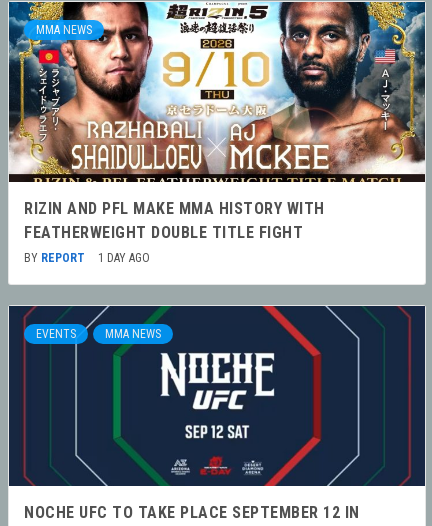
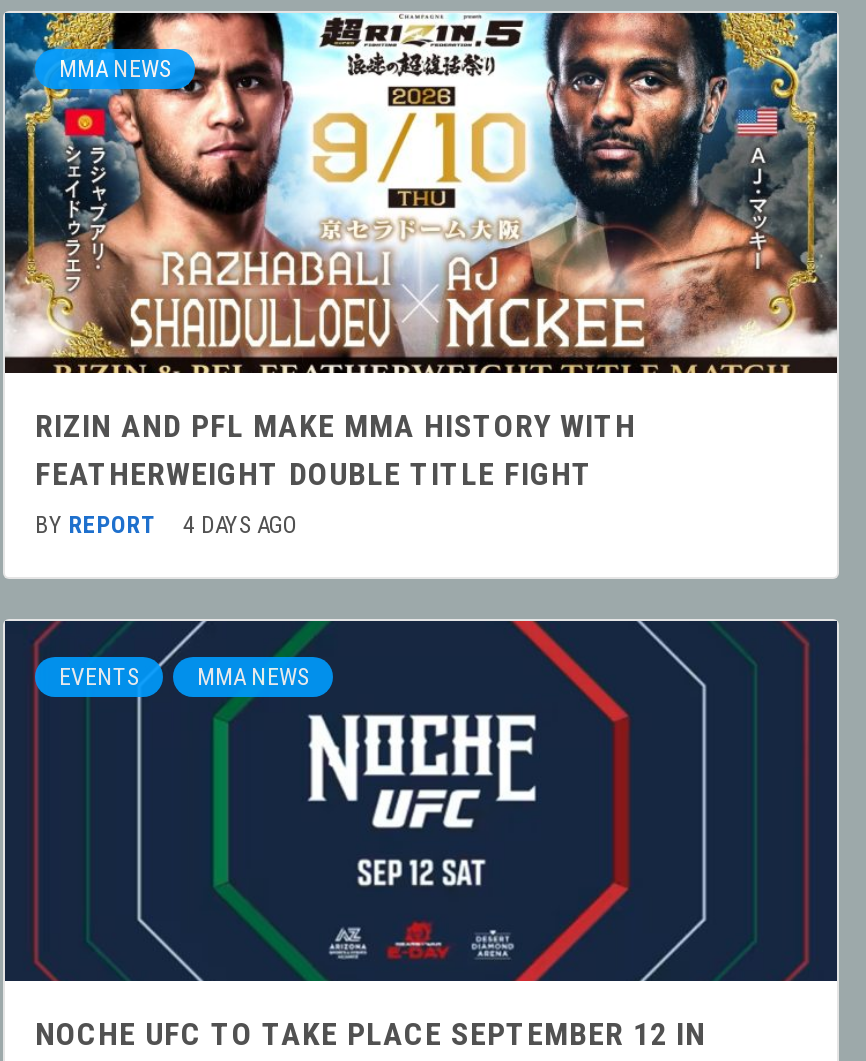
- BY REPORT 1 DAY AGO
+ BY REPORT 4 DAYS AGO
